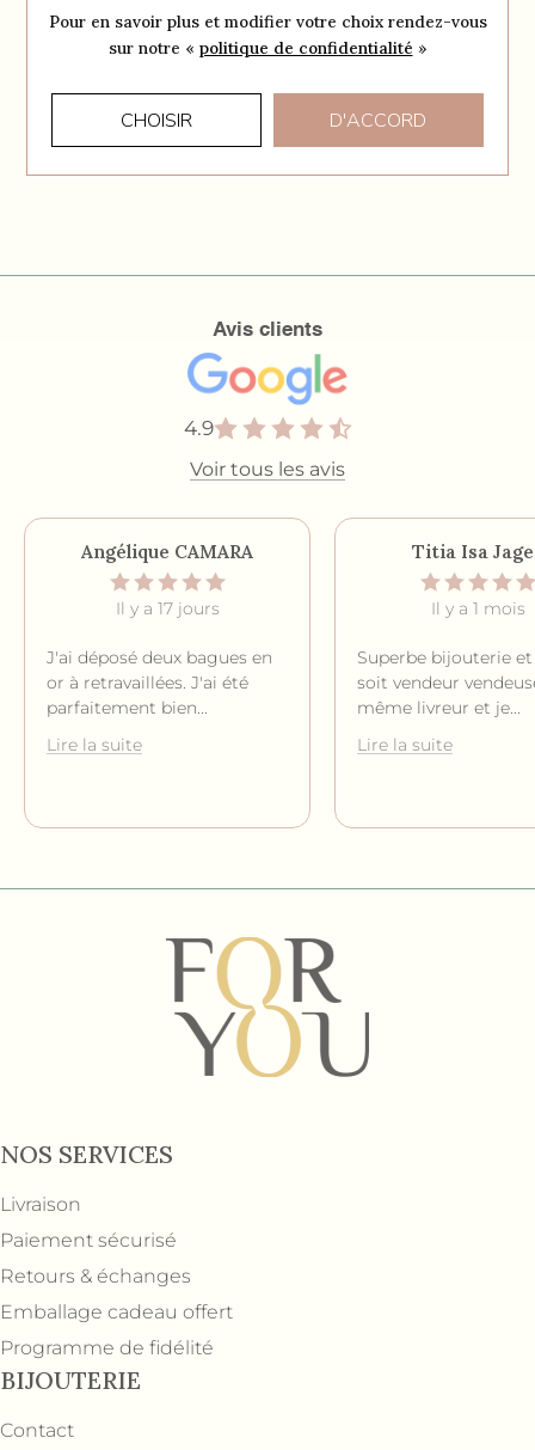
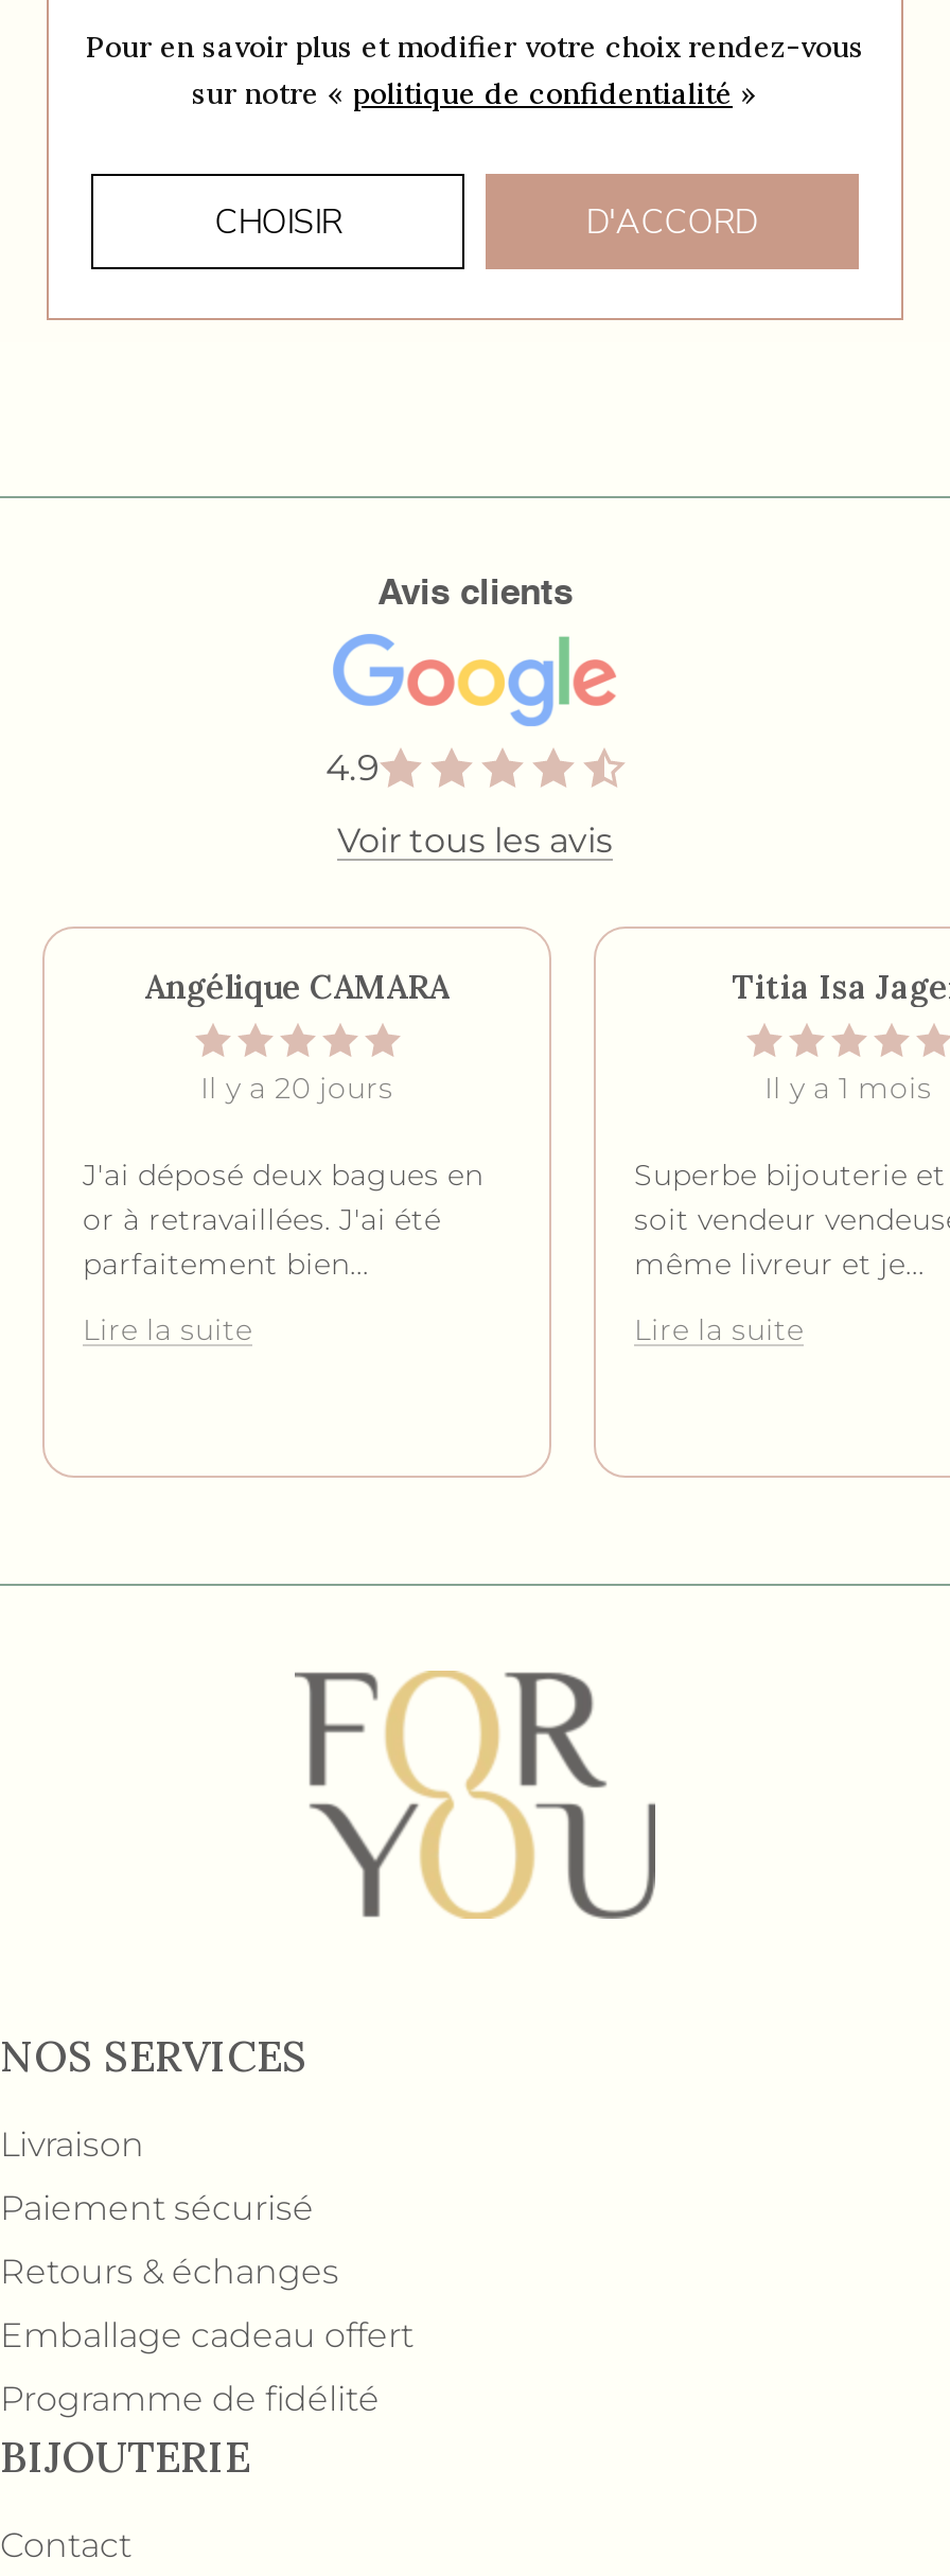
- Il y a 17 jours
+ Il y a 20 jours
